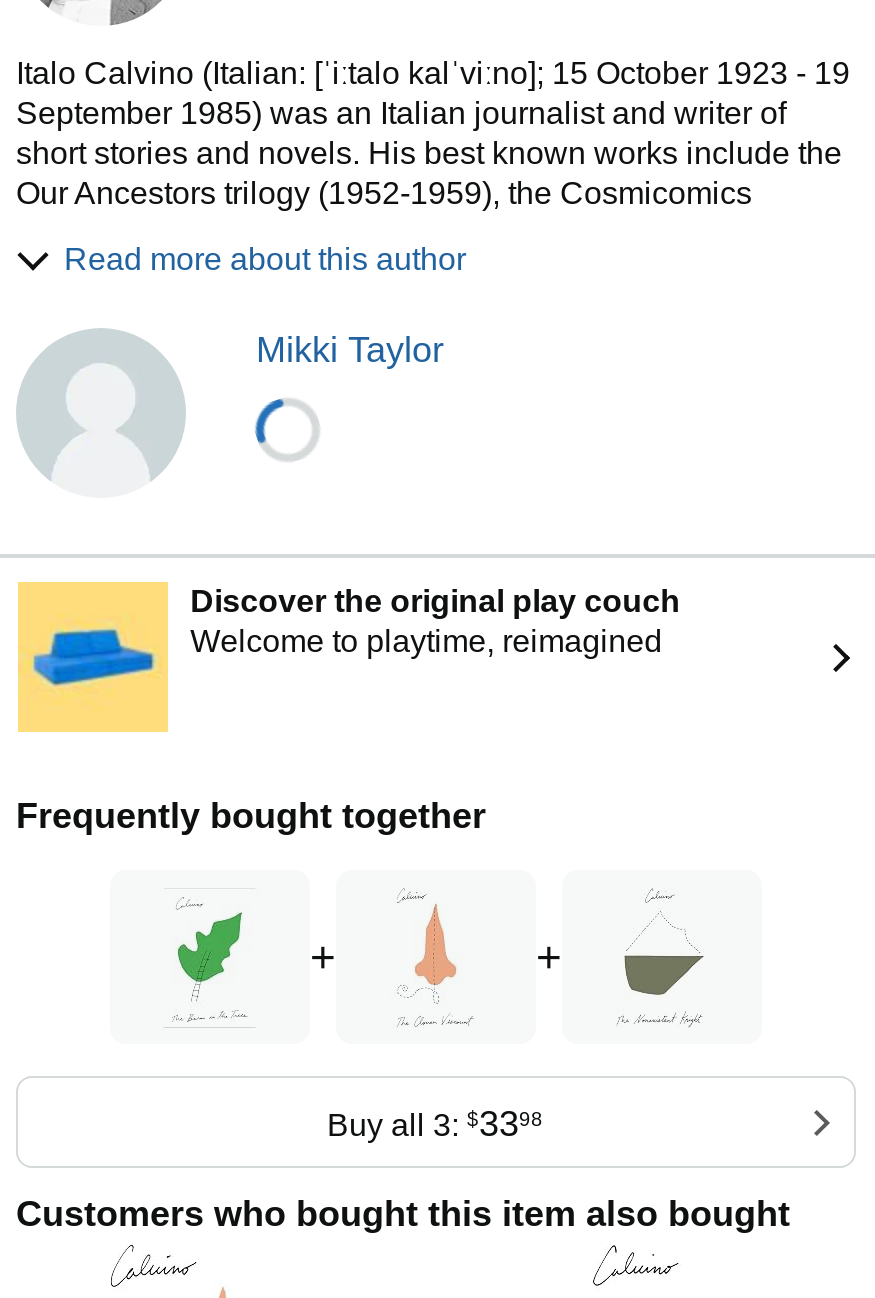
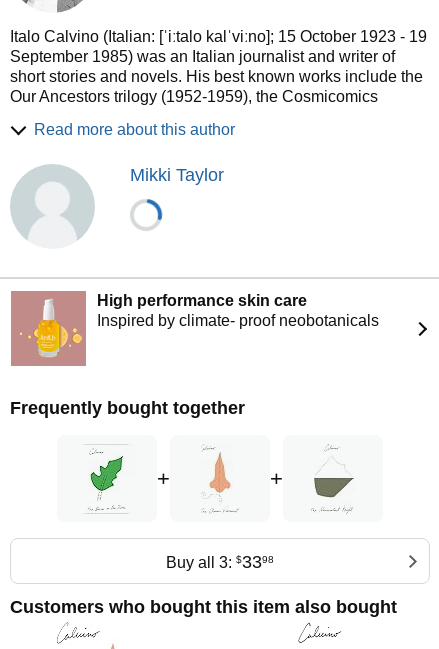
- [image]
- Discover the original play couch
- Welcome to playtime, reimagined
+ [image]
+ High performance skin care
+ Inspired by climate- proof neobotanicals
